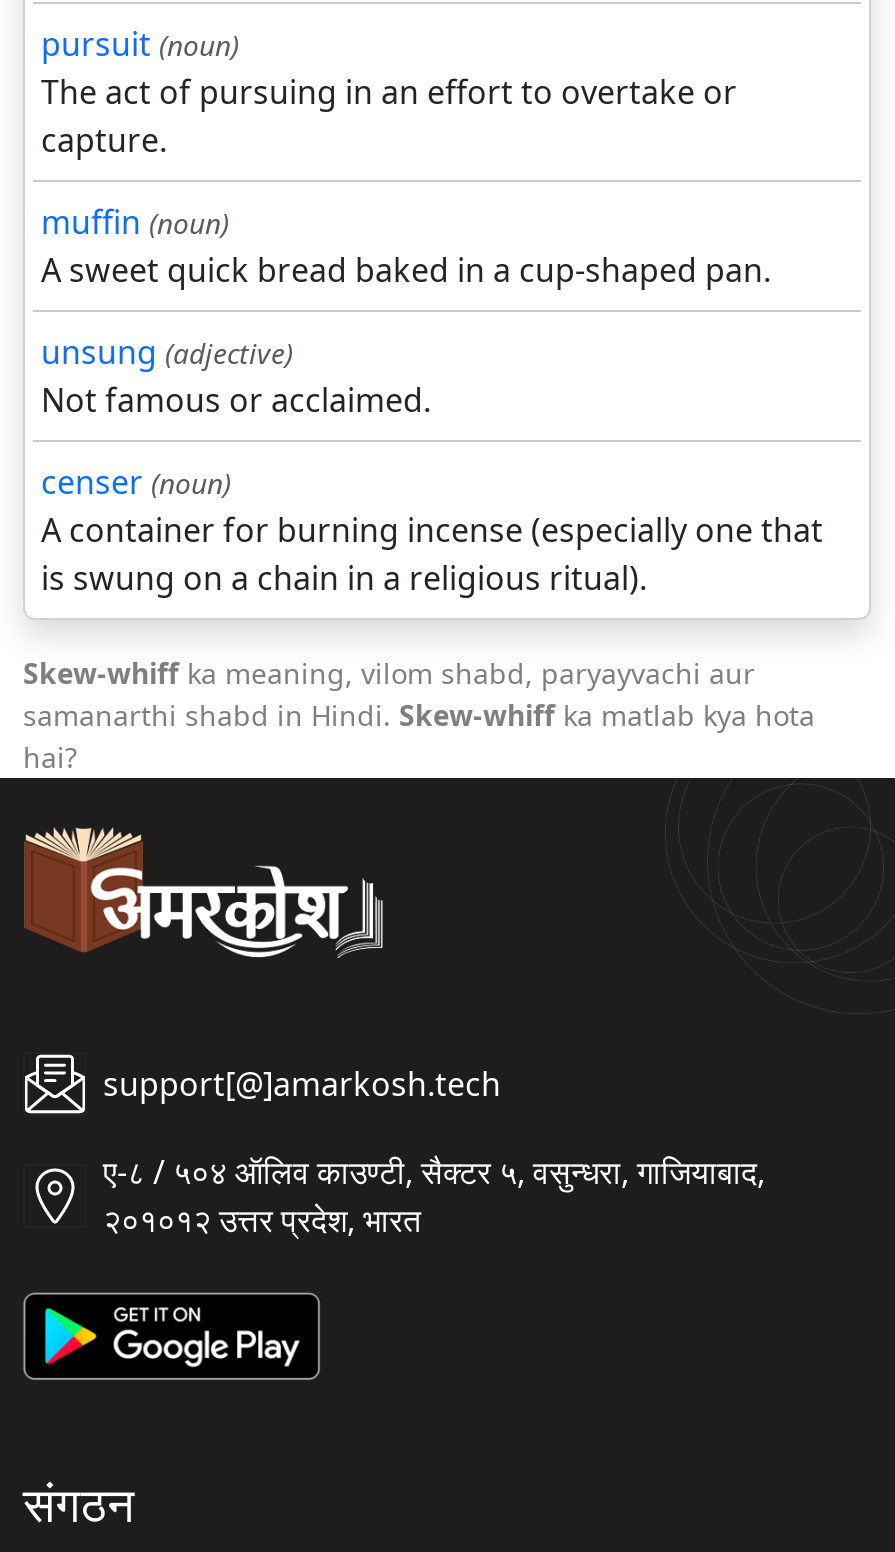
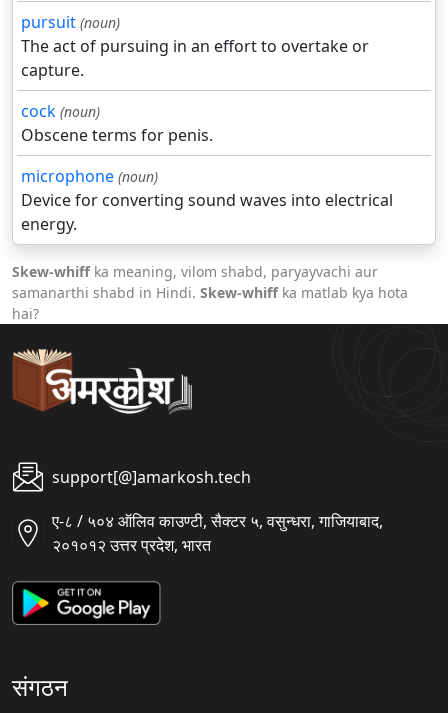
- muffin (noun)
- A sweet quick bread baked in a cup-shaped pan.
- unsung (adjective)
- Not famous or acclaimed.
- censer (noun)
- A container for burning incense (especially one that
- is swung on a chain in a religious ritual).
+ cock (noun)
+ Obscene terms for penis.
+ microphone (noun)
+ Device for converting sound waves into electrical
+ energy.
